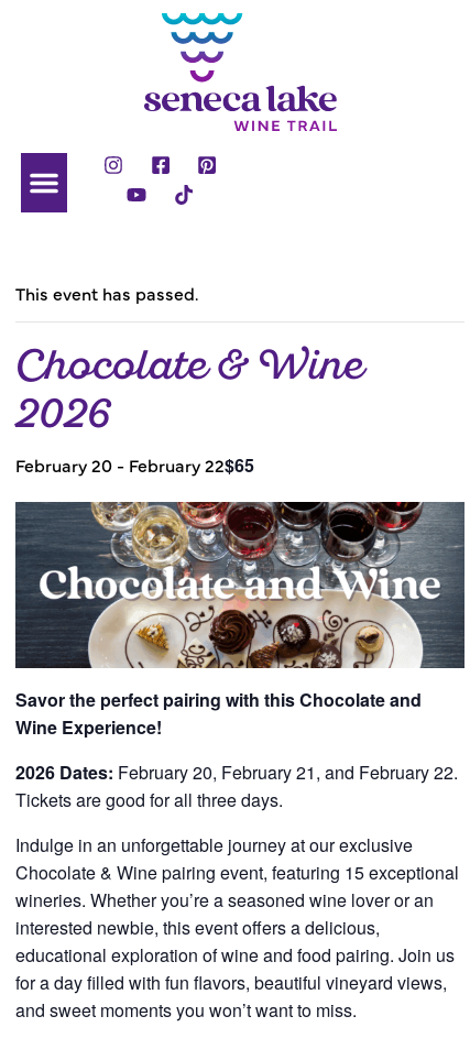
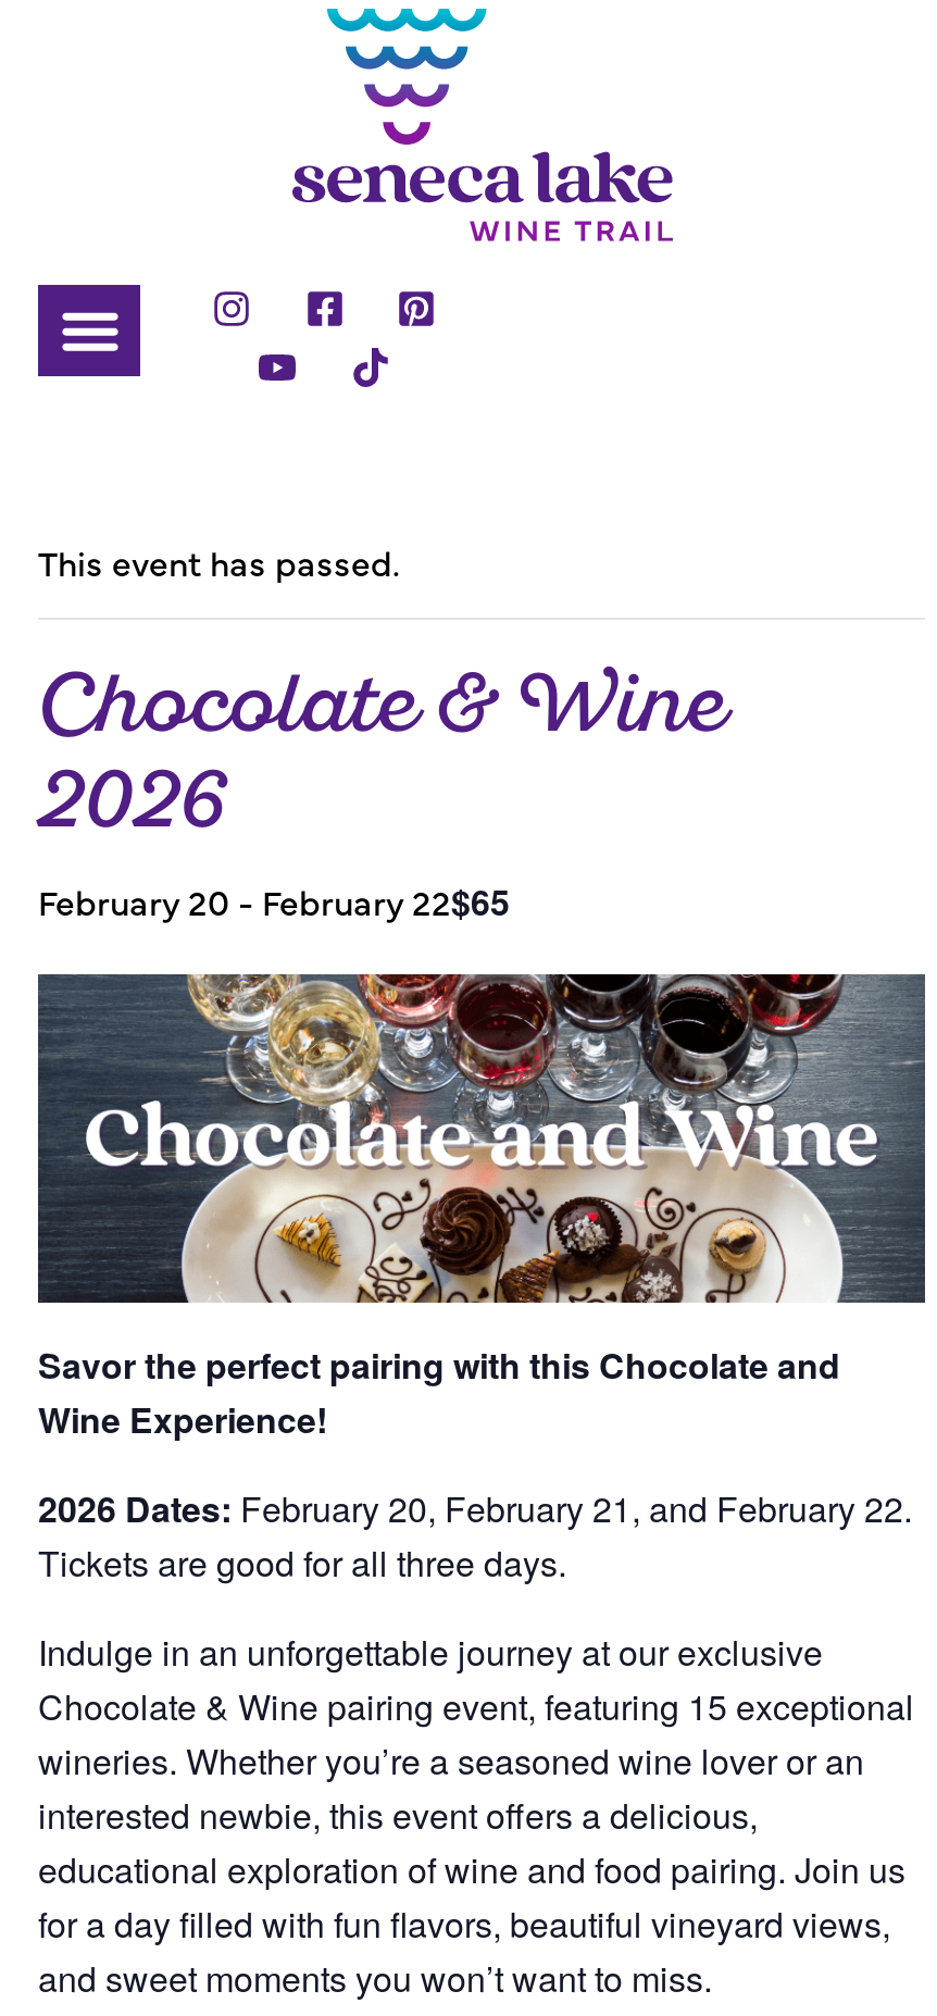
- [image]
+ [image]
